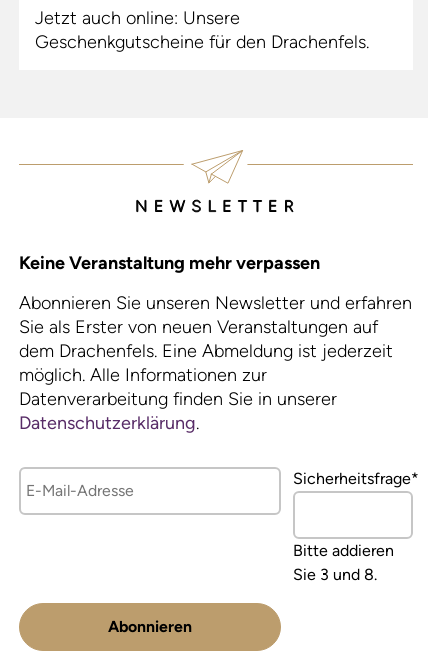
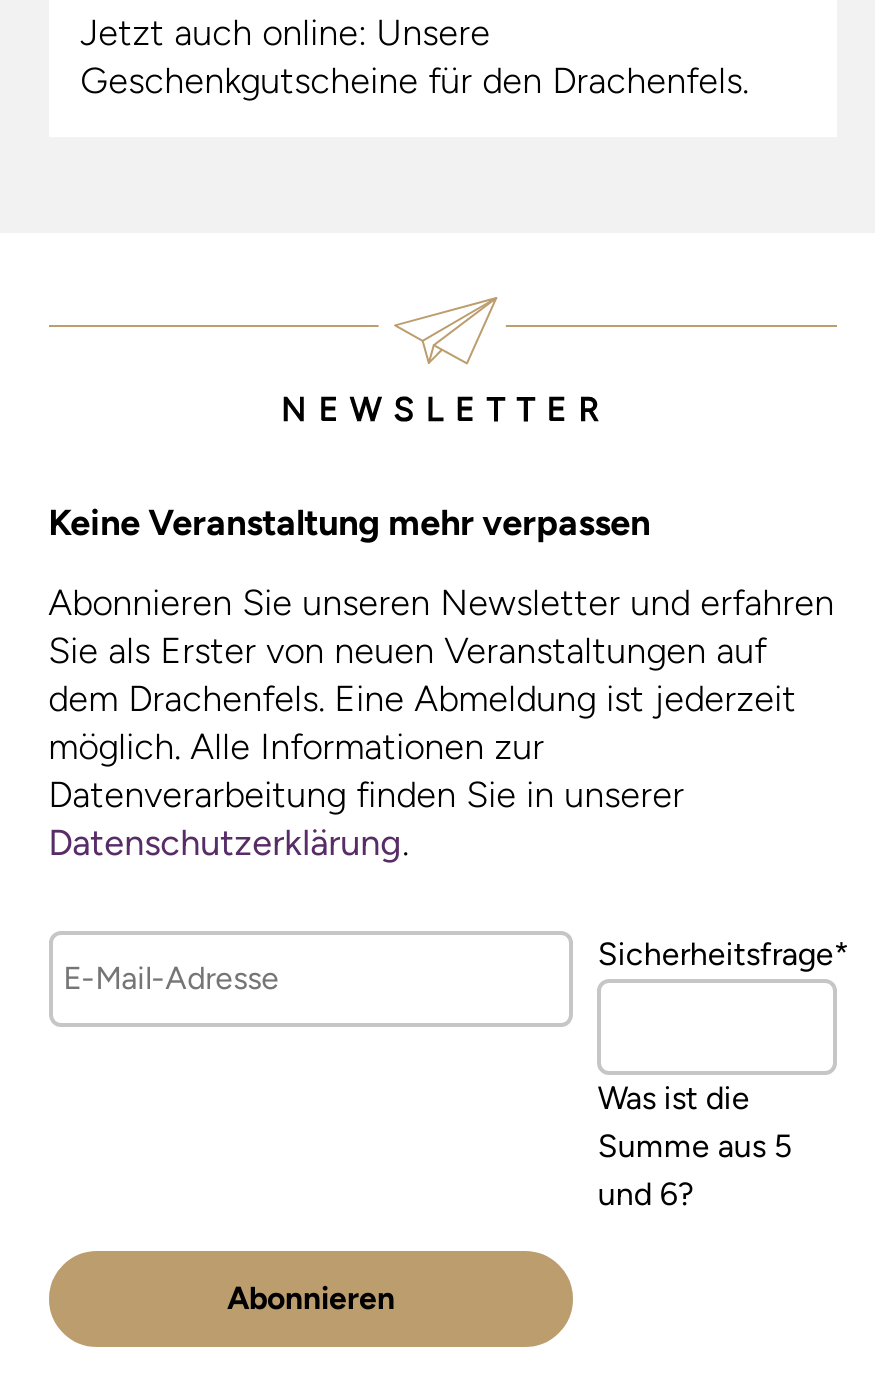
- Bitte addieren
- Sie 3 und 8.
+ Was ist die
+ Summe aus 5
+ und 6?
